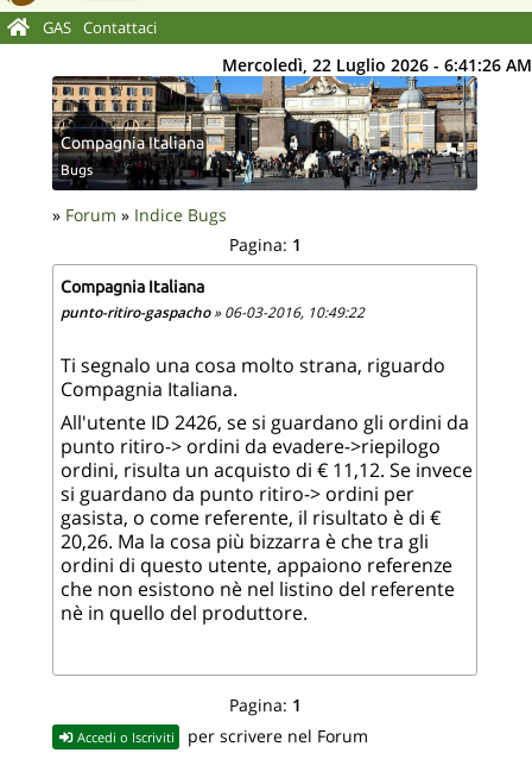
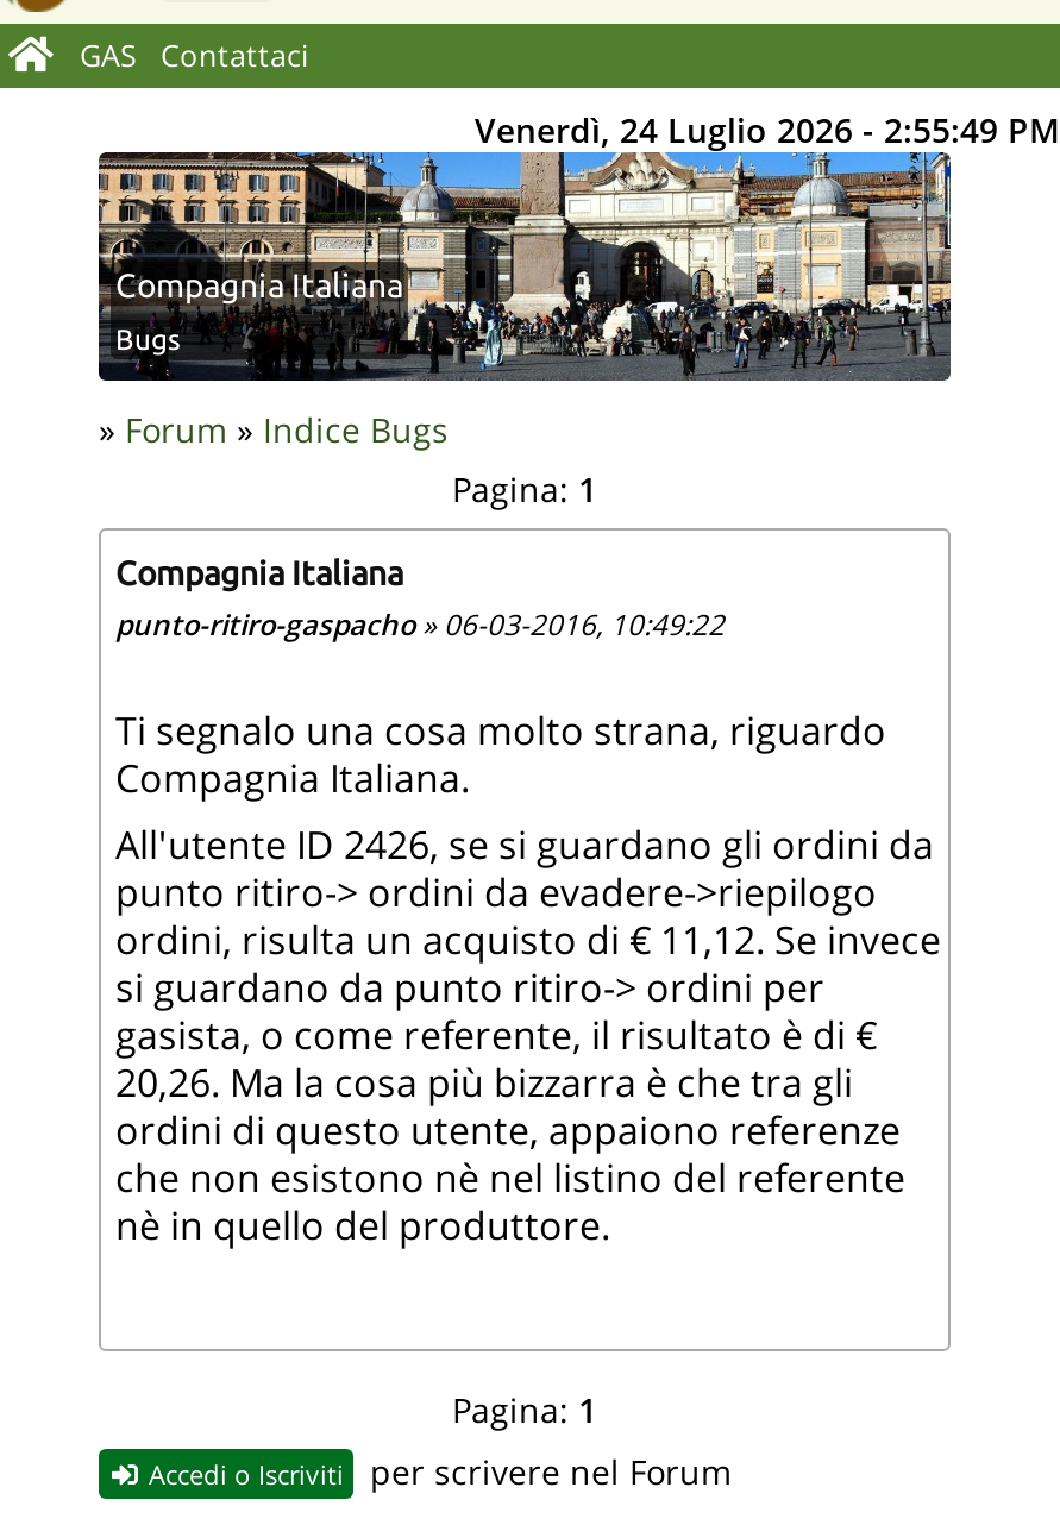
- Mercoledì, 22 Luglio 2026 - 6:41:26 AM
+ Venerdì, 24 Luglio 2026 - 2:55:49 PM
